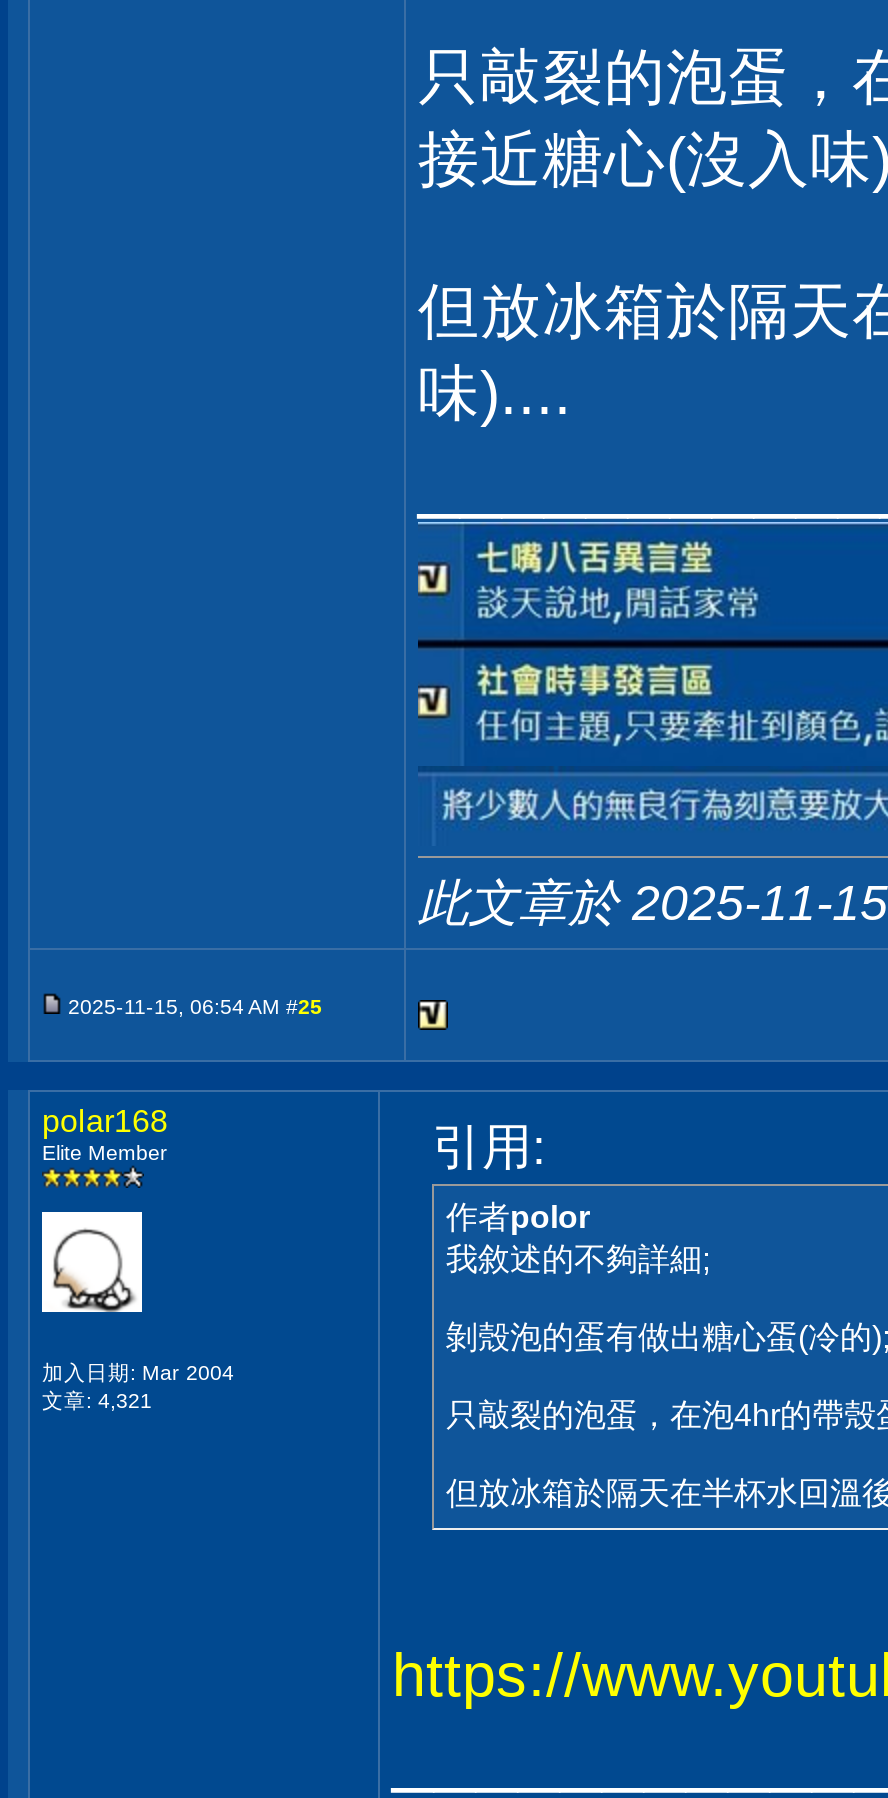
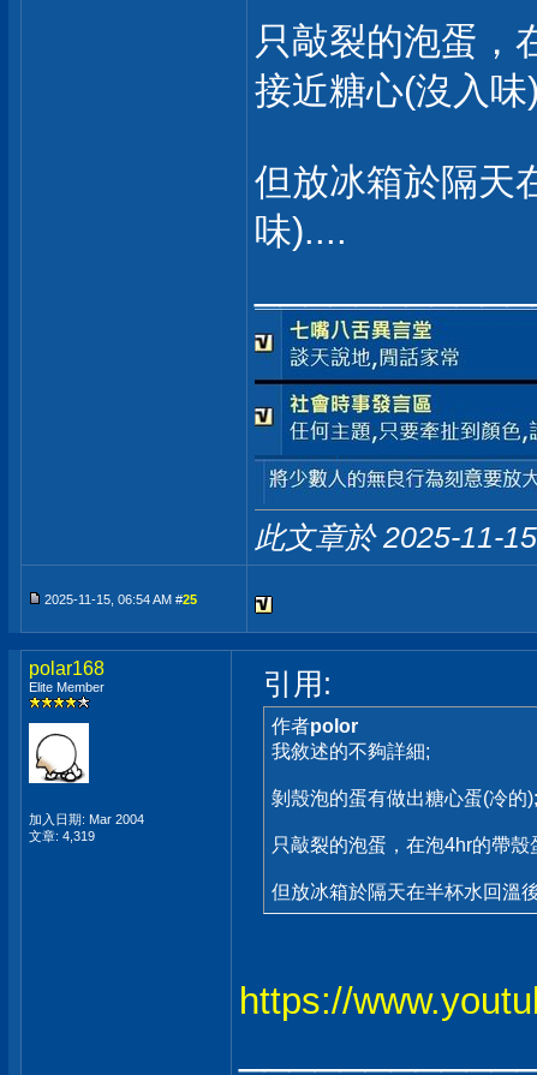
- 文章: 4,321
+ 文章: 4,319
